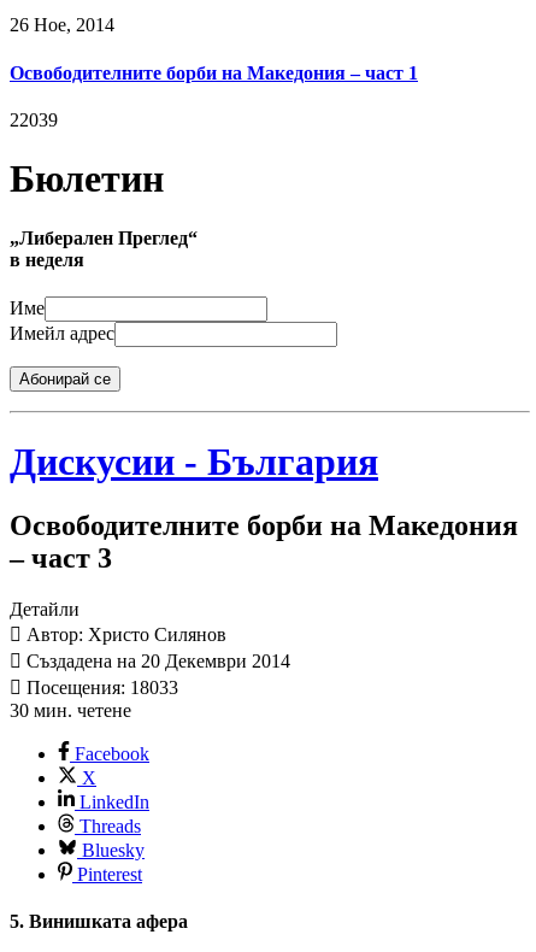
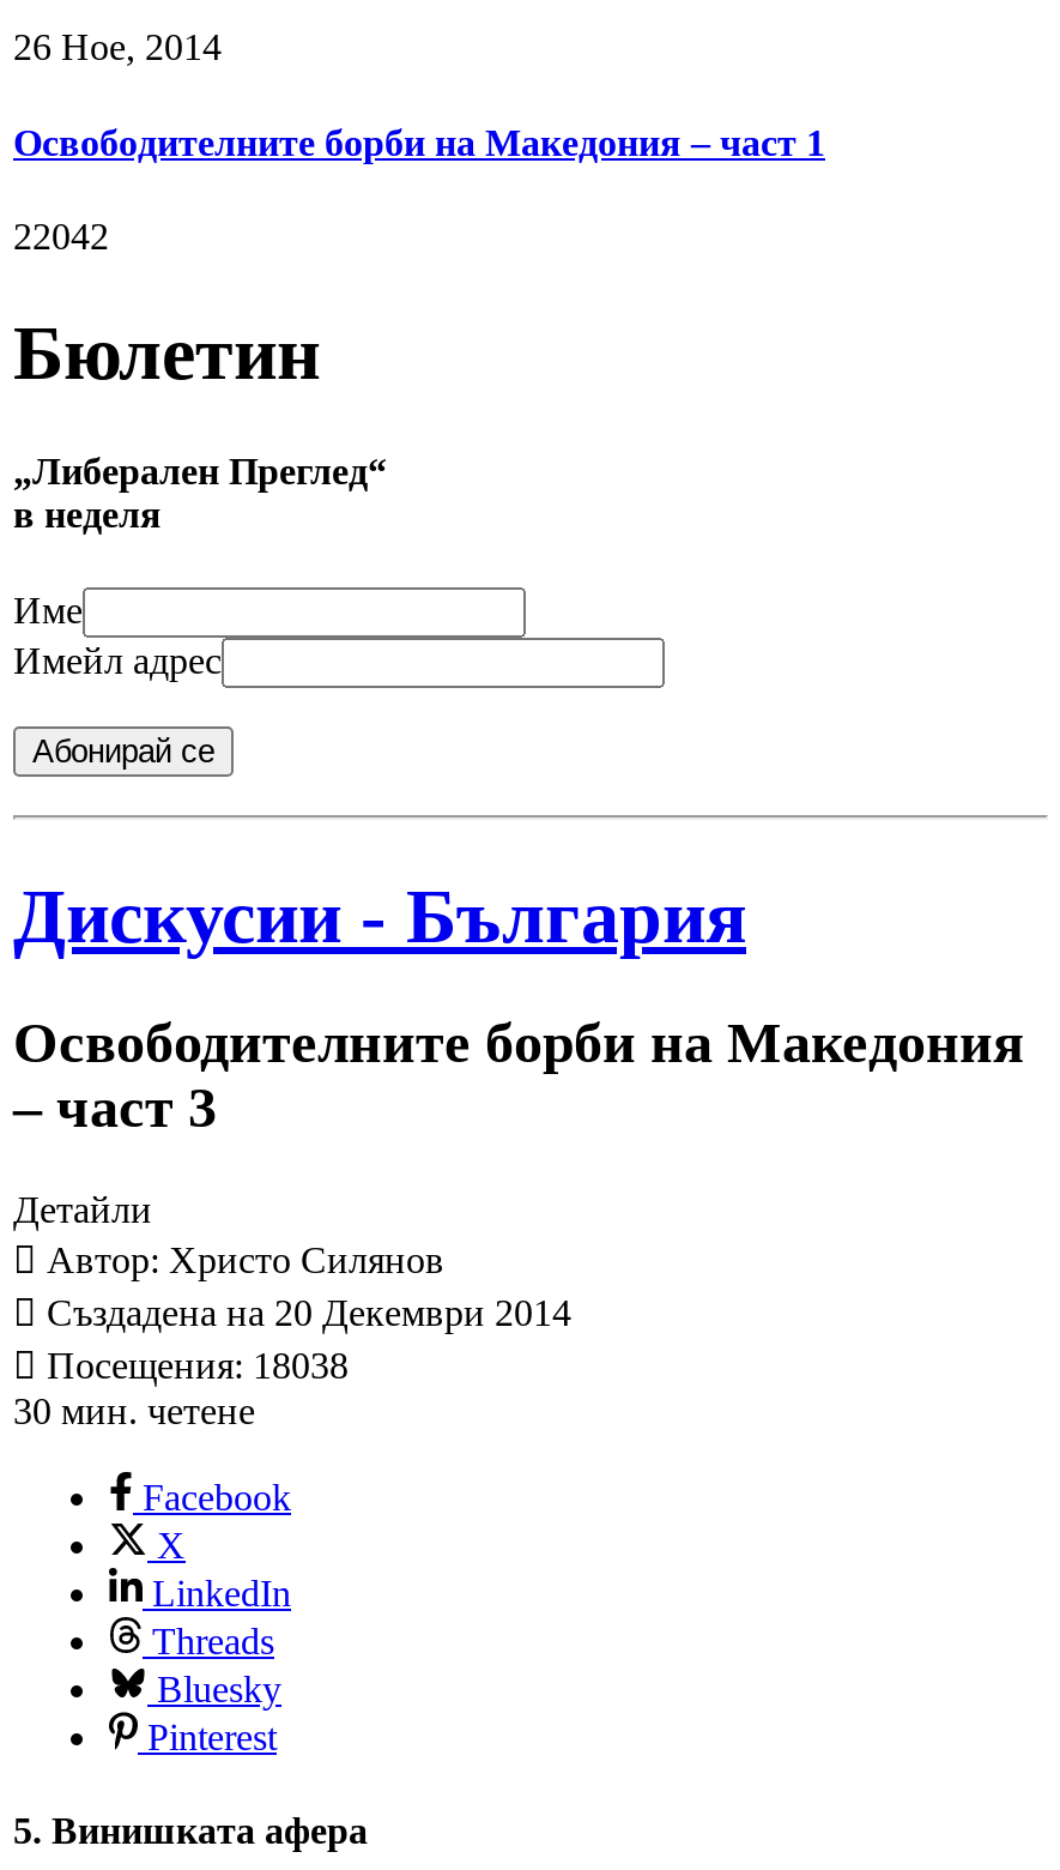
- 22039
+ 22042

- Посещения: 18033
+ Посещения: 18038
